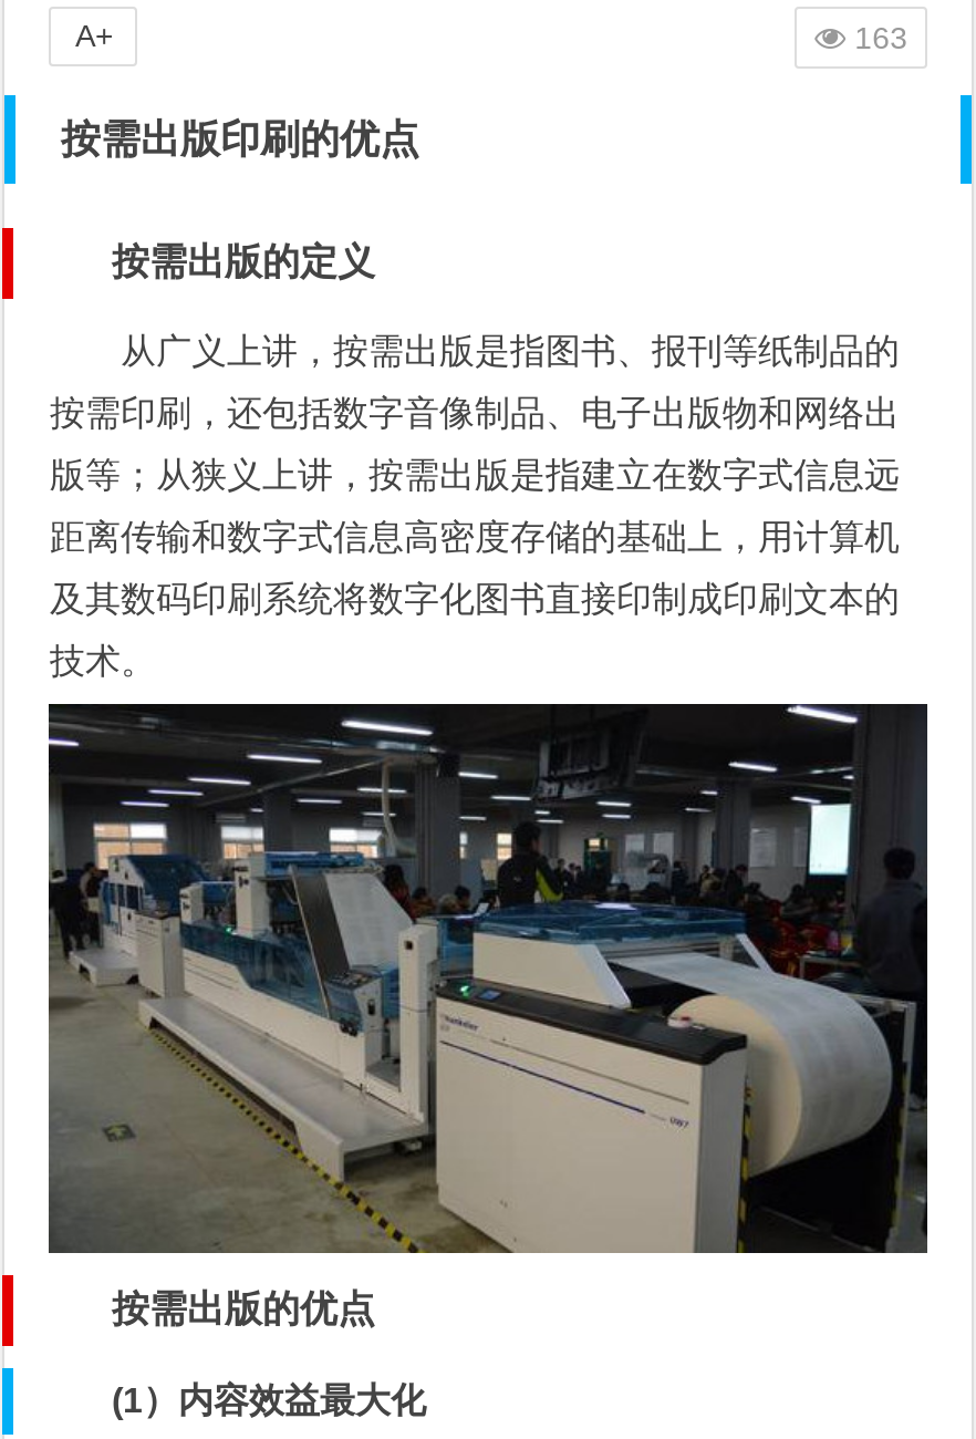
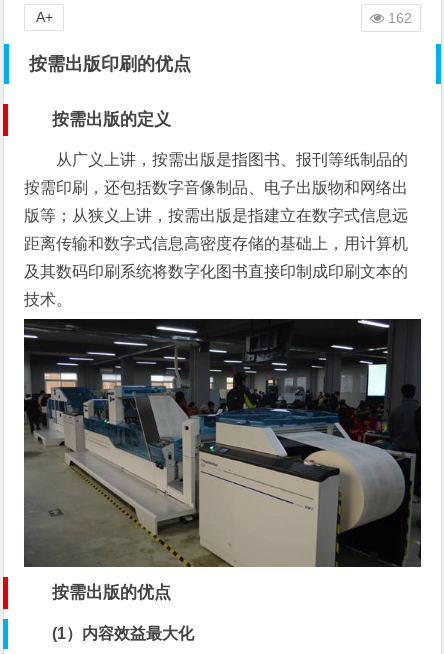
- 163
+ 162
